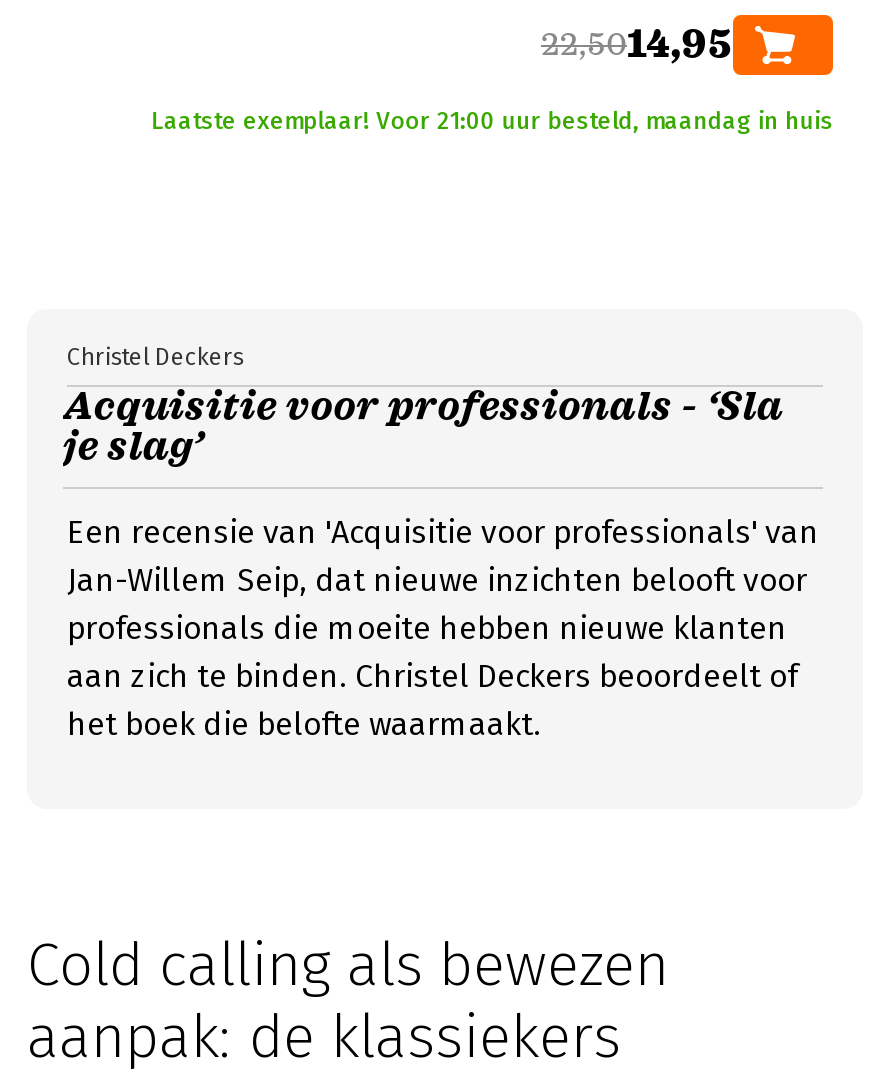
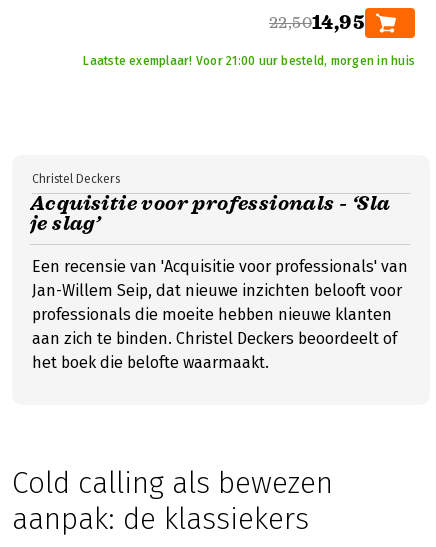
- Laatste exemplaar! Voor 21:00 uur besteld, maandag in huis
+ Laatste exemplaar! Voor 21:00 uur besteld, morgen in huis
